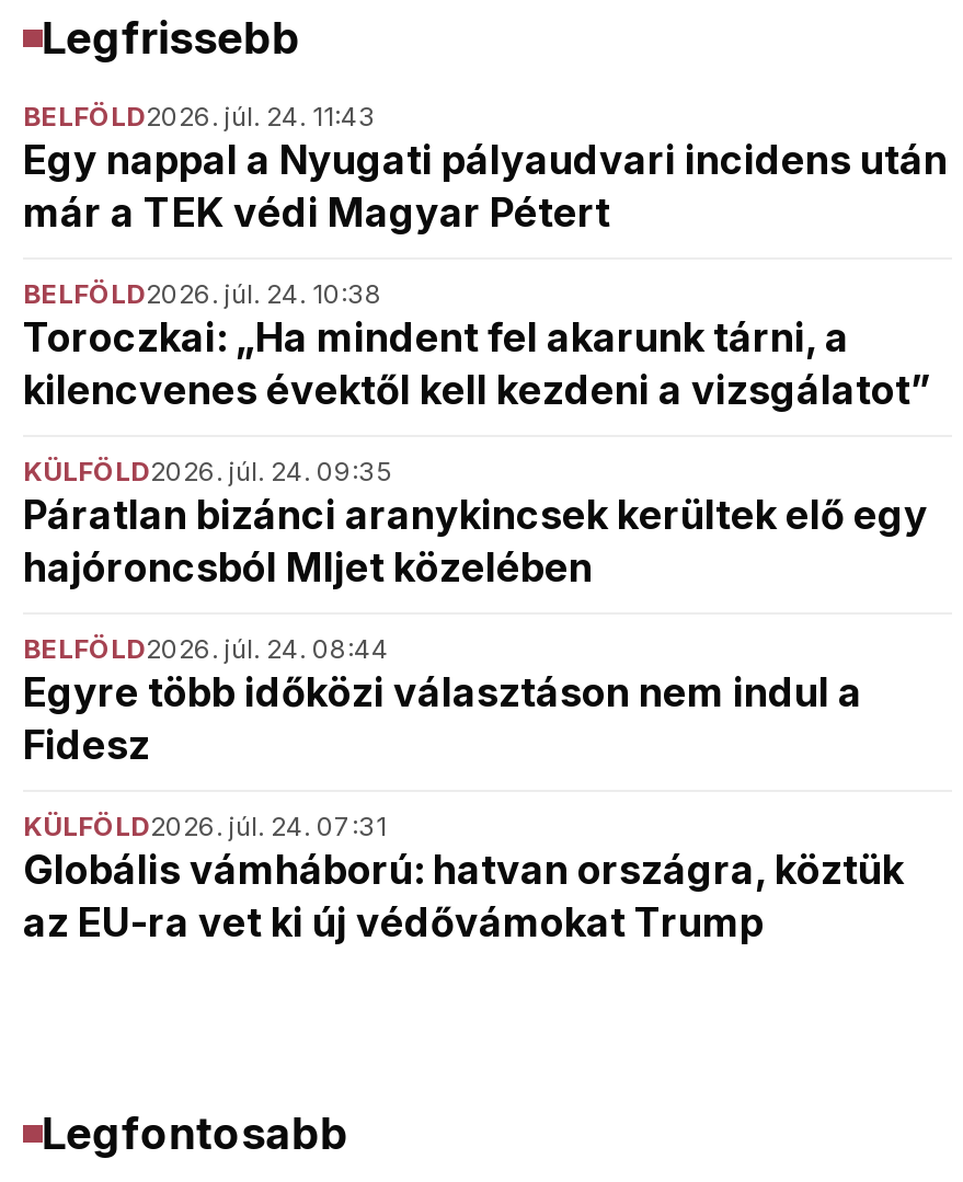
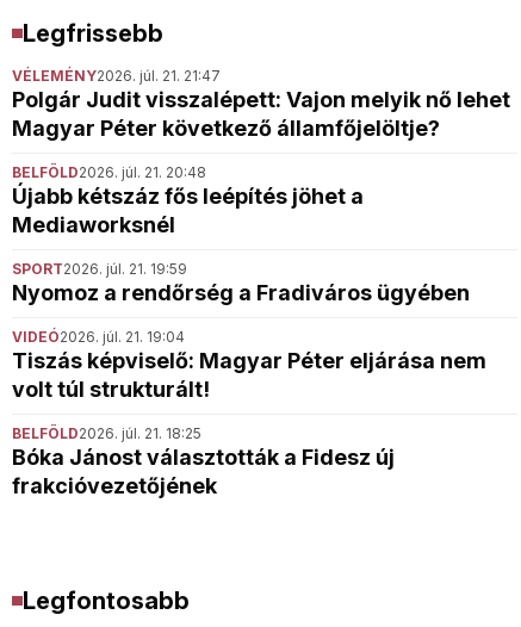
- BELFÖLD2026. júl. 24. 11:43
- Egy nappal a Nyugati pályaudvari incidens után
- már a TEK védi Magyar Pétert
+ VÉLEMÉNY2026. júl. 21. 21:47
+ Polgár Judit visszalépett: Vajon melyik nő lehet
+ Magyar Péter következő államfőjelöltje?

- BELFÖLD2026. júl. 24. 10:38
- Toroczkai: „Ha mindent fel akarunk tárni, a
- kilencvenes évektől kell kezdeni a vizsgálatot”
+ BELFÖLD2026. júl. 21. 20:48
+ Újabb kétszáz fős leépítés jöhet a
+ Mediaworksnél

- KÜLFÖLD2026. júl. 24. 09:35
- Páratlan bizánci aranykincsek kerültek elő egy
- hajóroncsból Mljet közelében
+ SPORT2026. júl. 21. 19:59
+ Nyomoz a rendőrség a Fradiváros ügyében

- BELFÖLD2026. júl. 24. 08:44
- Egyre több időközi választáson nem indul a
- Fidesz
+ VIDEÓ2026. júl. 21. 19:04
+ Tiszás képviselő: Magyar Péter eljárása nem
+ volt túl strukturált!

- KÜLFÖLD2026. júl. 24. 07:31
- Globális vámháború: hatvan országra, köztük
- az EU-ra vet ki új védővámokat Trump
+ BELFÖLD2026. júl. 21. 18:25
+ Bóka Jánost választották a Fidesz új
+ frakcióvezetőjének
